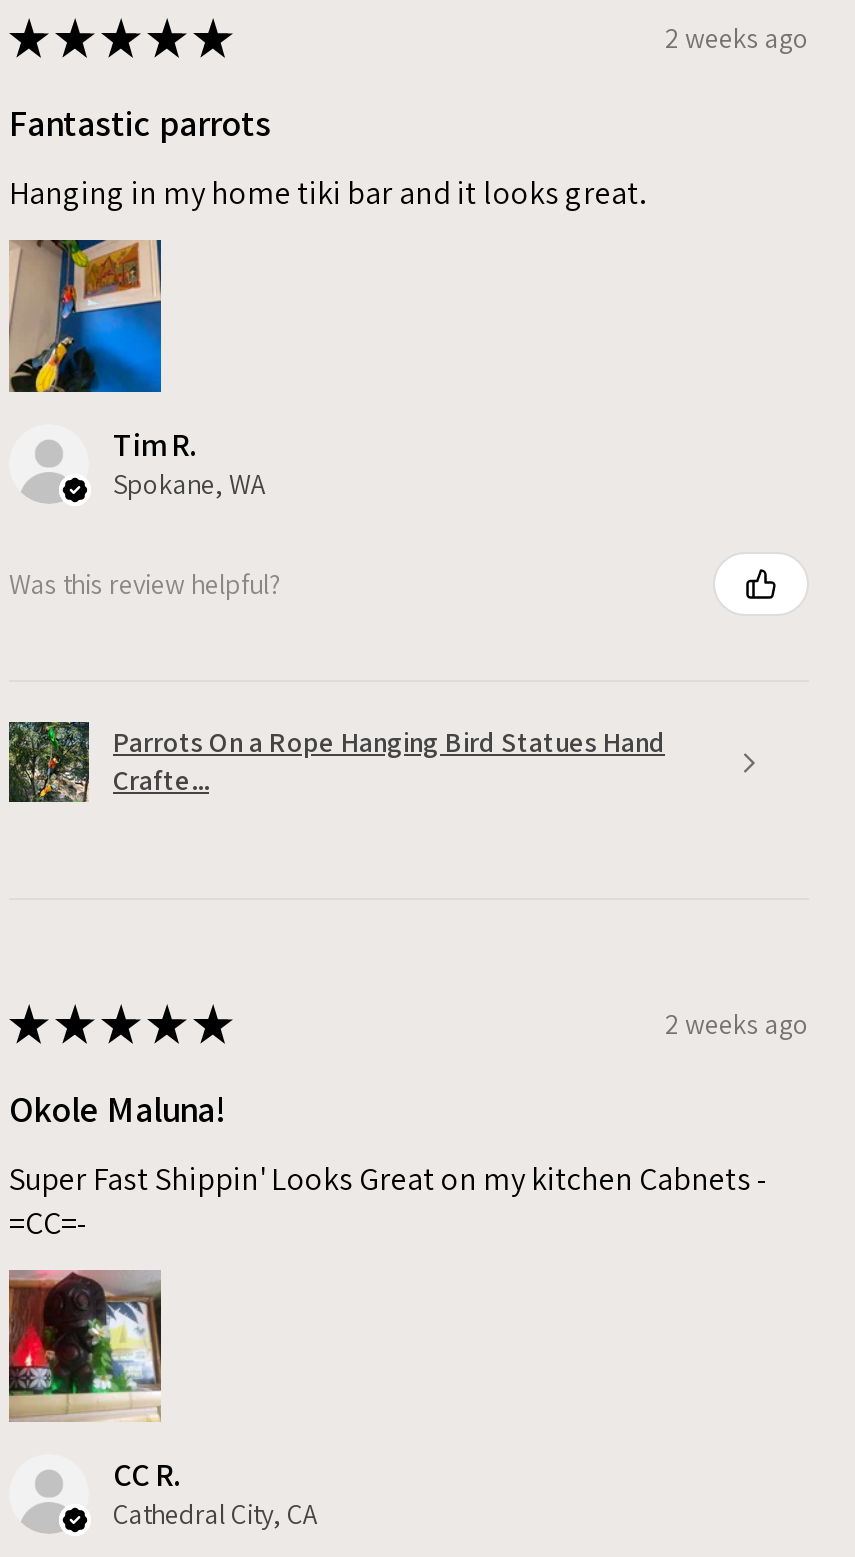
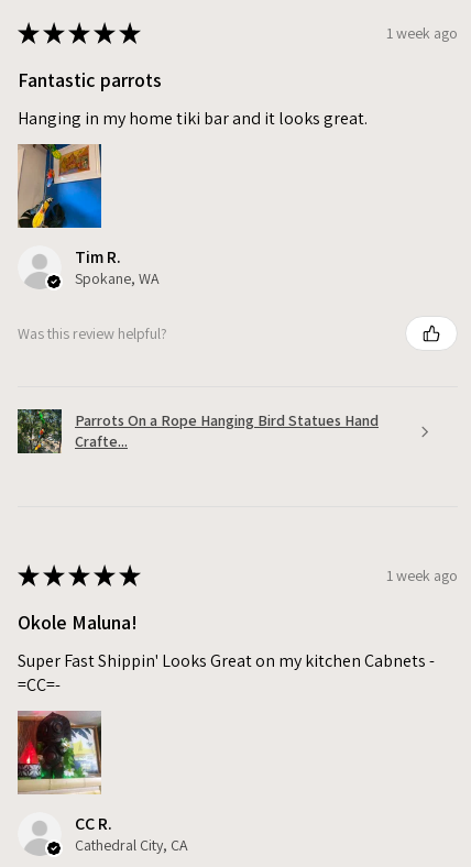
- 2 weeks ago
+ 1 week ago

- 2 weeks ago
+ 1 week ago
